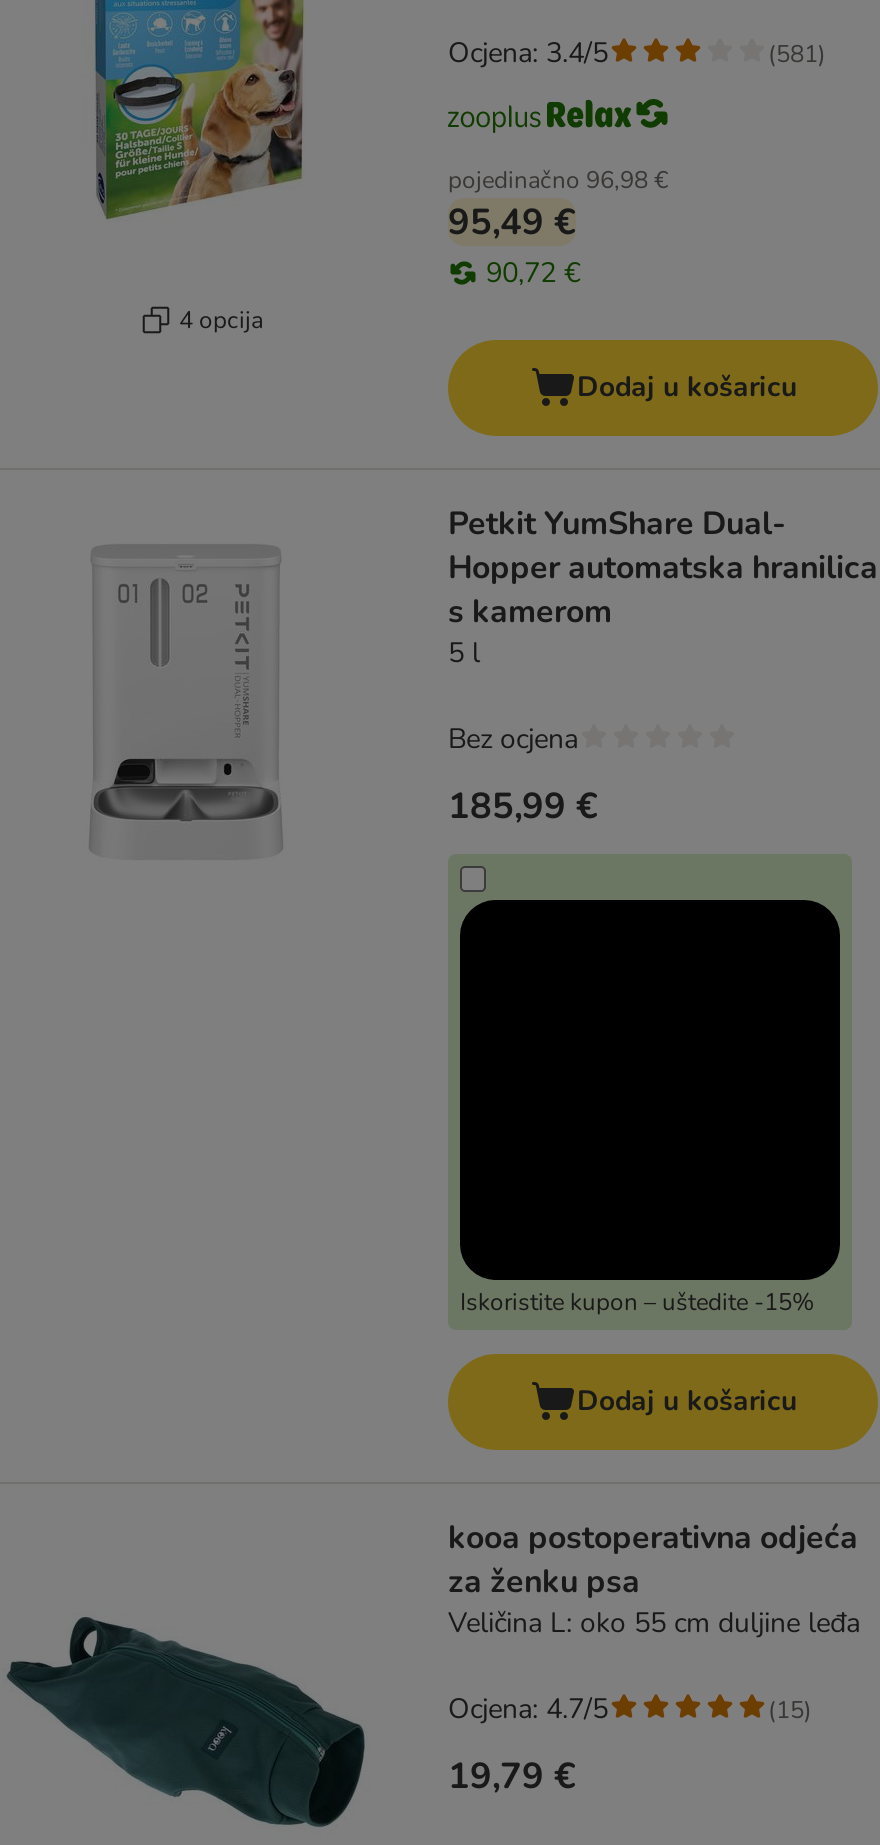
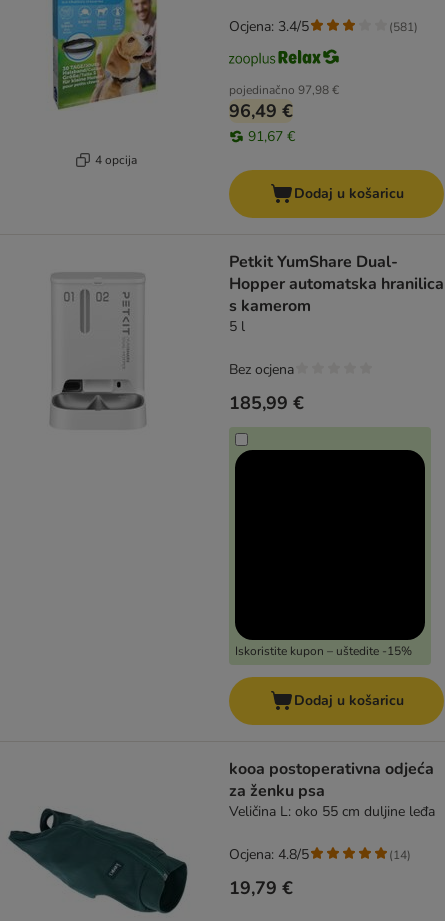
- pojedinačno 96,98 €
+ pojedinačno 97,98 €

- 95,49 €
+ 96,49 €

- 90,72 €
+ 91,67 €

- Ocjena: 4.7/5
+ Ocjena: 4.8/5

- (15)
+ (14)
